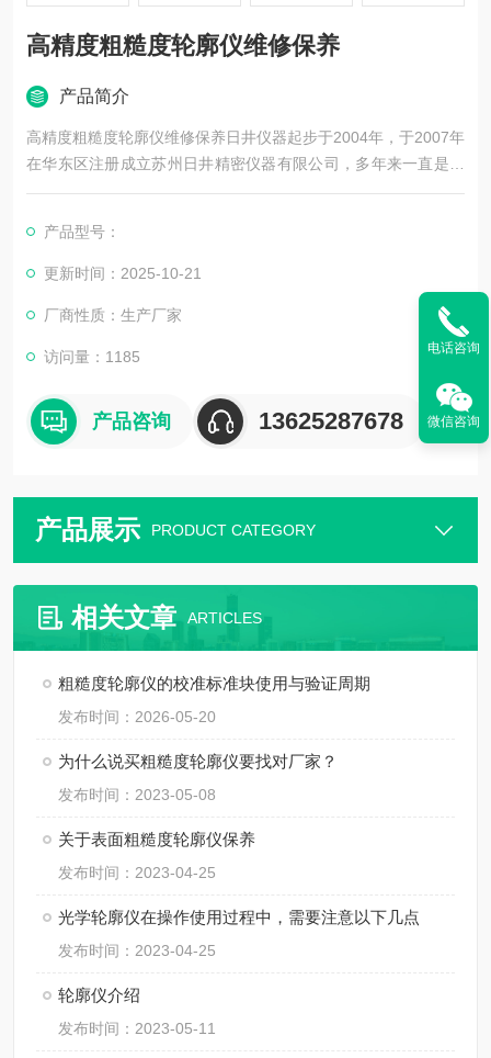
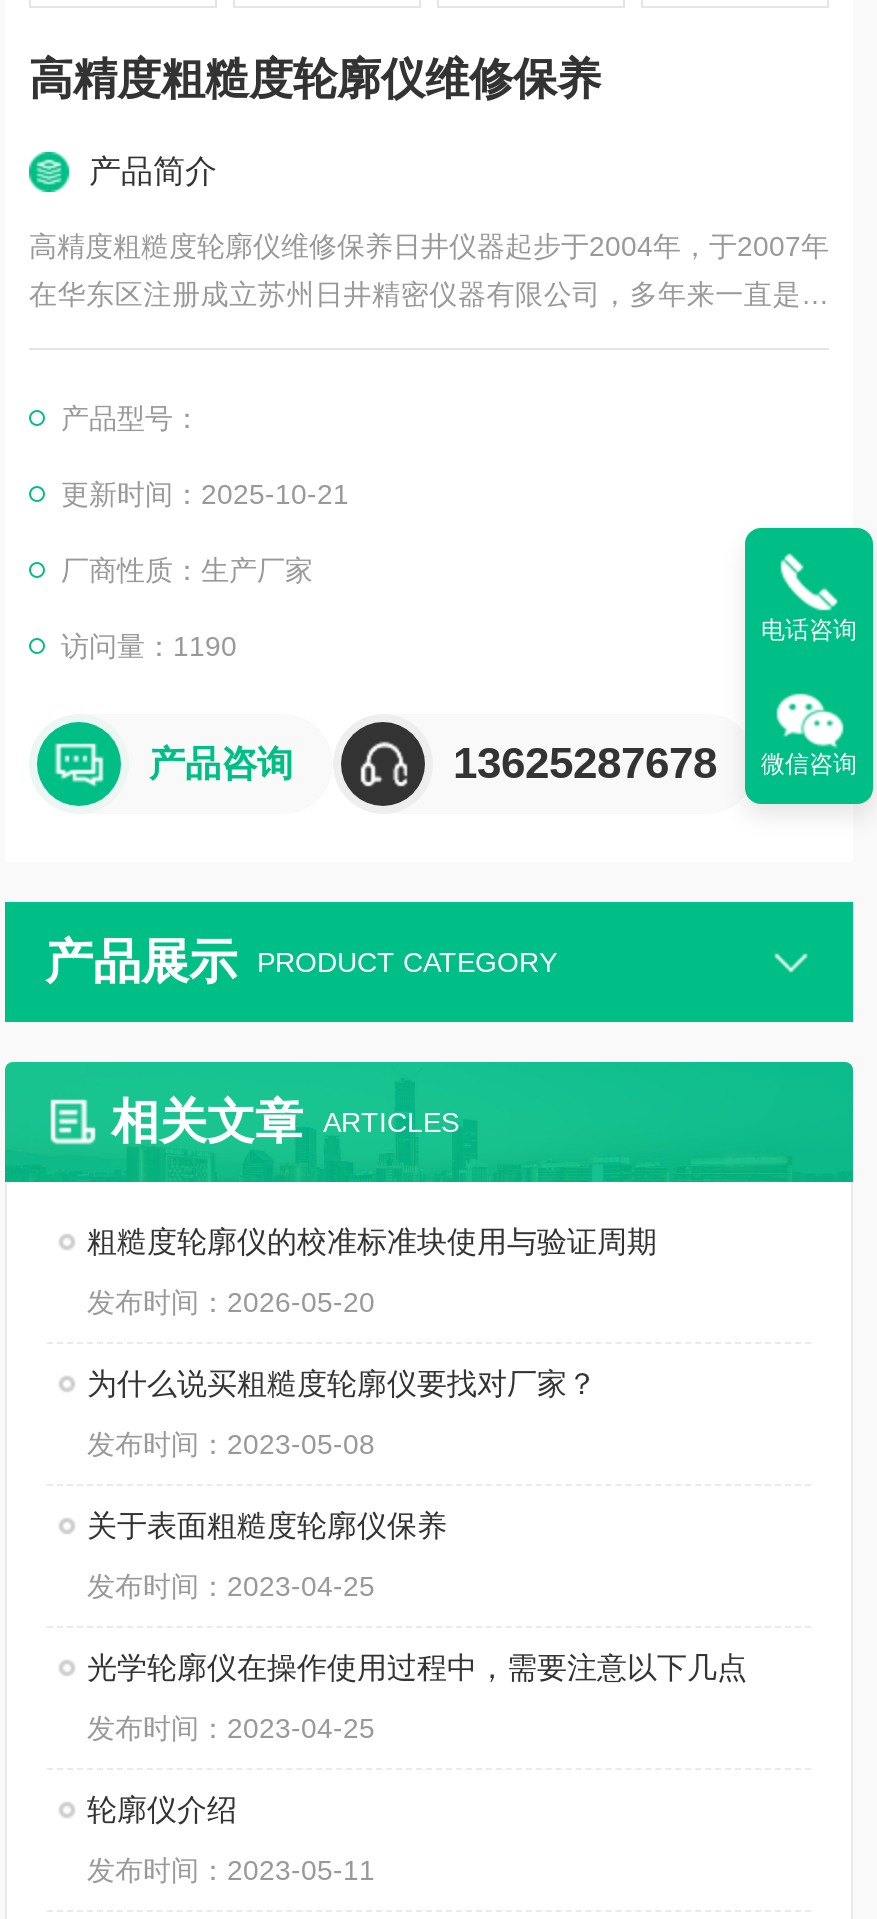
- 访问量：1185
+ 访问量：1190
